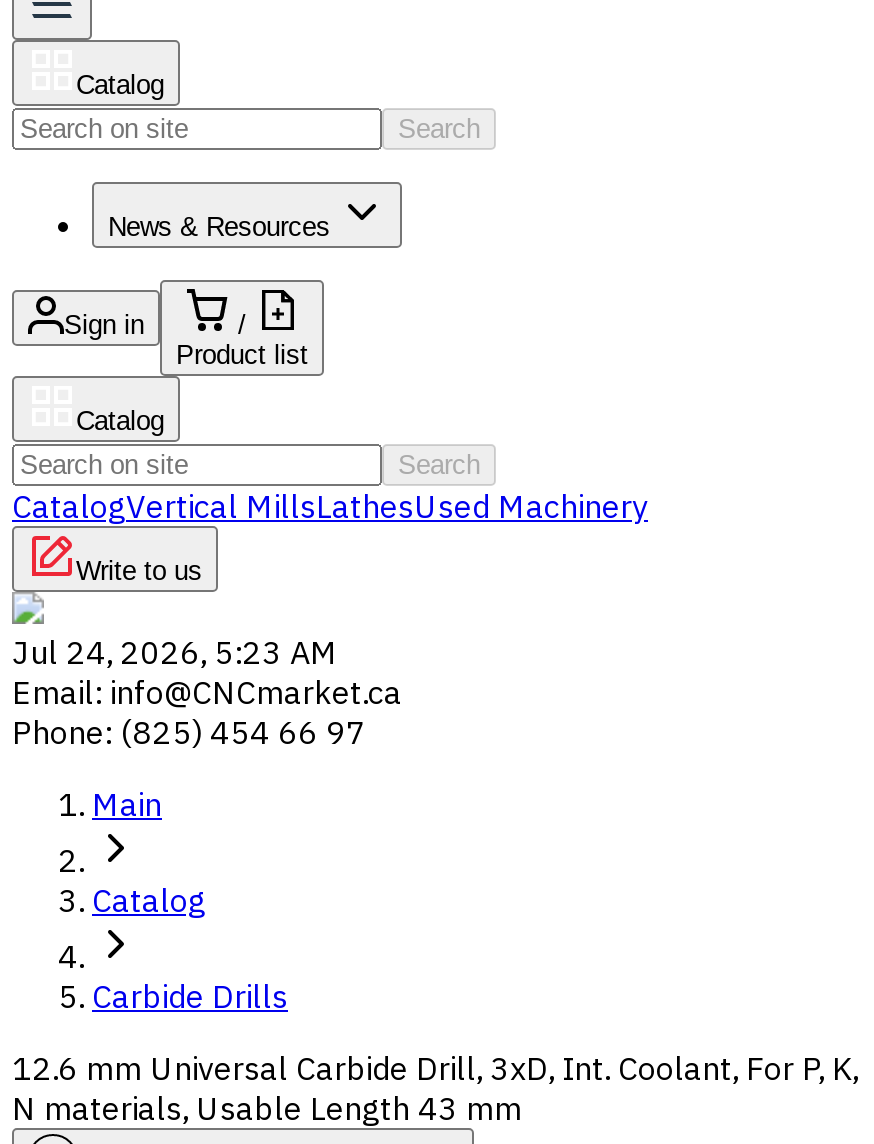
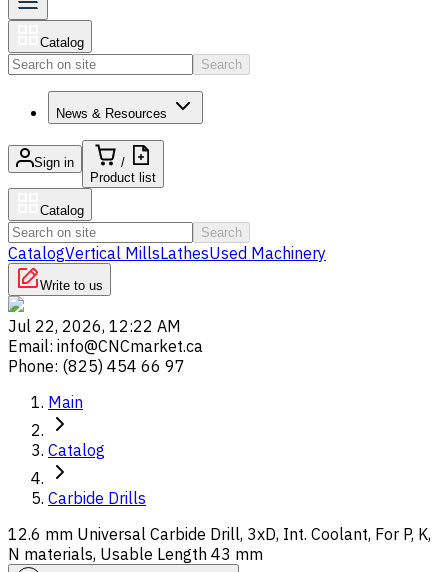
- Jul 24, 2026, 5:23 AM
+ Jul 22, 2026, 12:22 AM
